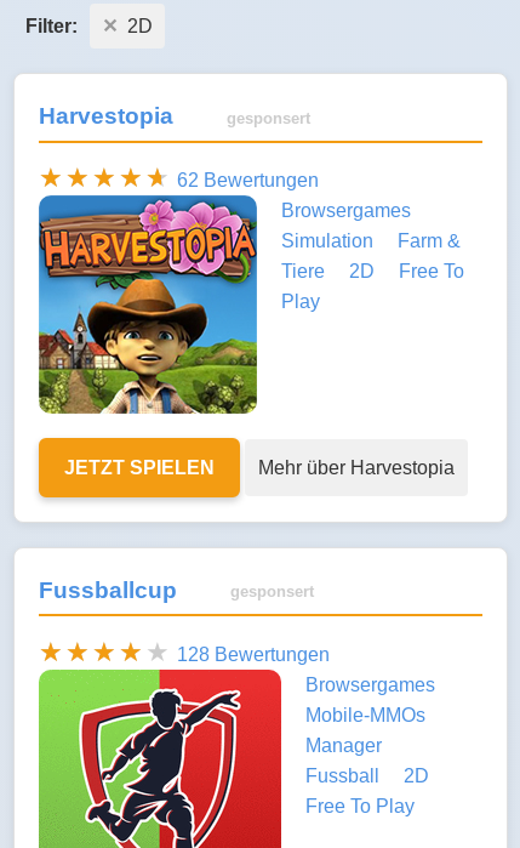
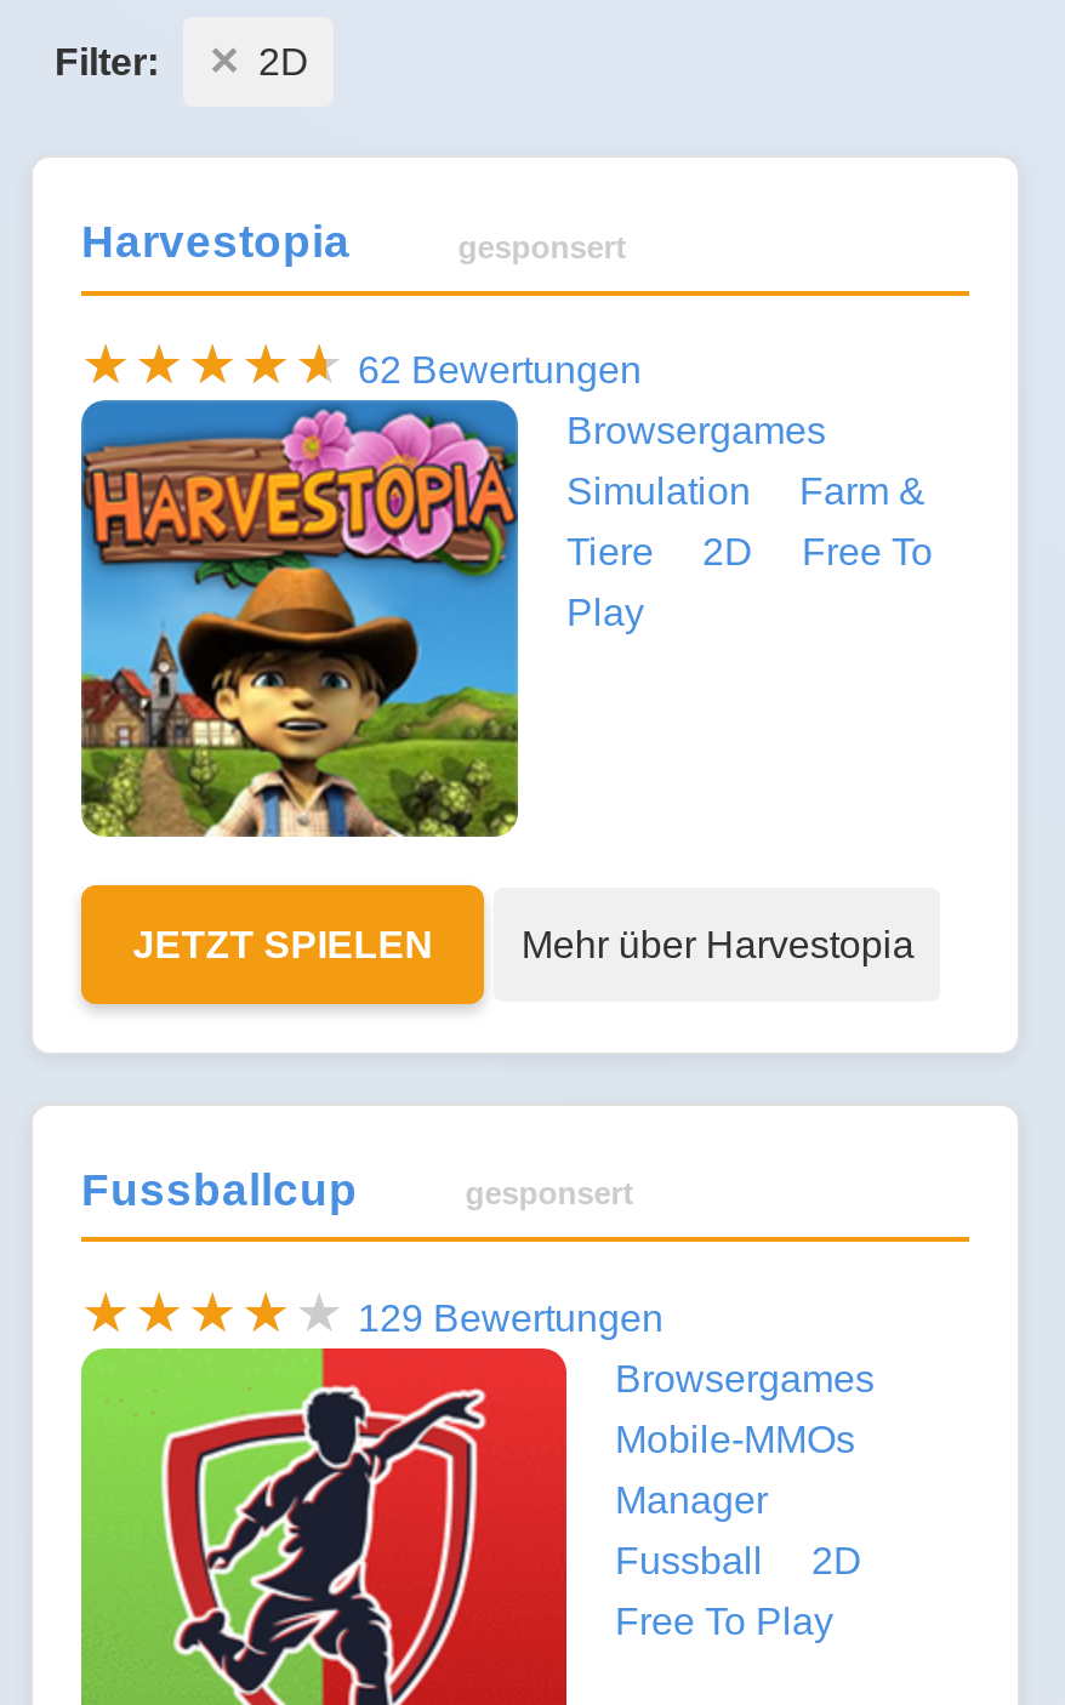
- 128 Bewertungen
+ 129 Bewertungen
